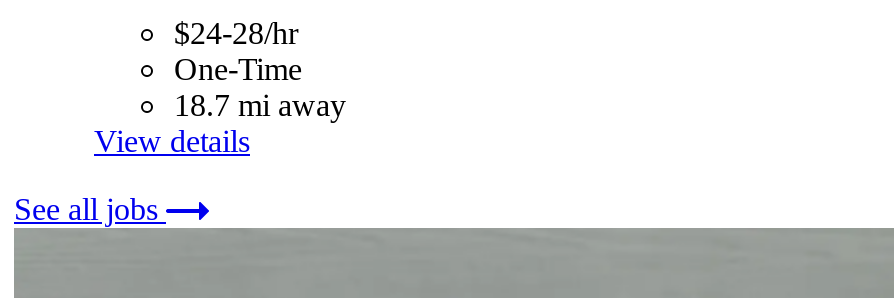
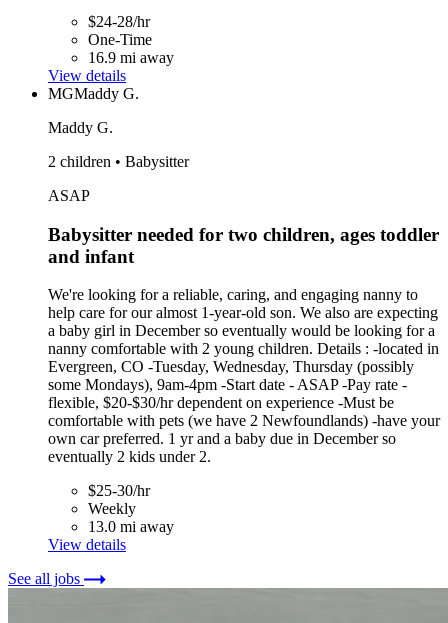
- 18.7 mi away
+ 16.9 mi away
+ View details
+ MGMaddy G.
+ Maddy G.
+ 2 children • Babysitter
+ ASAP
+ Babysitter needed for two children, ages toddler
+ and infant
+ We're looking for a reliable, caring, and engaging nanny to
+ help care for our almost 1-year-old son. We also are expecting
+ a baby girl in December so eventually would be looking for a
+ nanny comfortable with 2 young children. Details : -located in
+ Evergreen, CO -Tuesday, Wednesday, Thursday (possibly
+ some Mondays), 9am-4pm -Start date - ASAP -Pay rate -
+ flexible, $20-$30/hr dependent on experience -Must be
+ comfortable with pets (we have 2 Newfoundlands) -have your
+ own car preferred. 1 yr and a baby due in December so
+ eventually 2 kids under 2.
+ $25-30/hr
+ Weekly
+ 13.0 mi away
